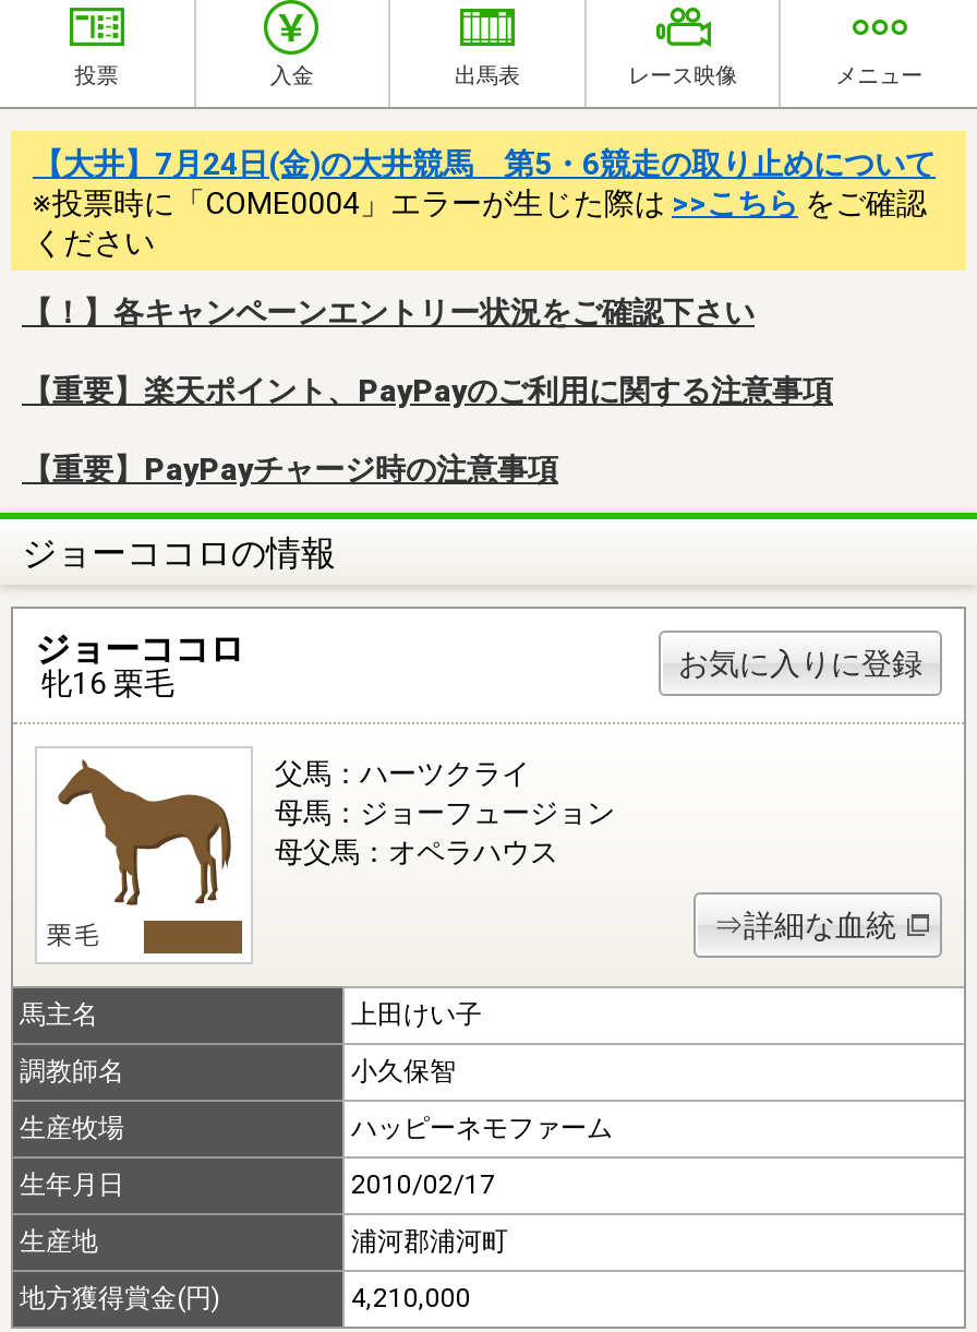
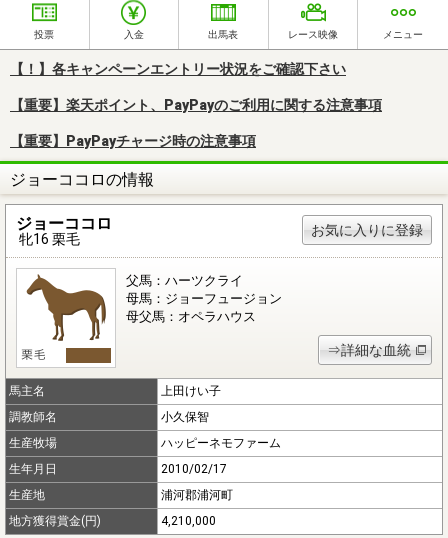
- 【大井】7月24日(金)の大井競馬 第5・6競走の取り止めについて
- ※投票時に「COME0004」エラーが生じた際は>>こちらをご確認
- ください
